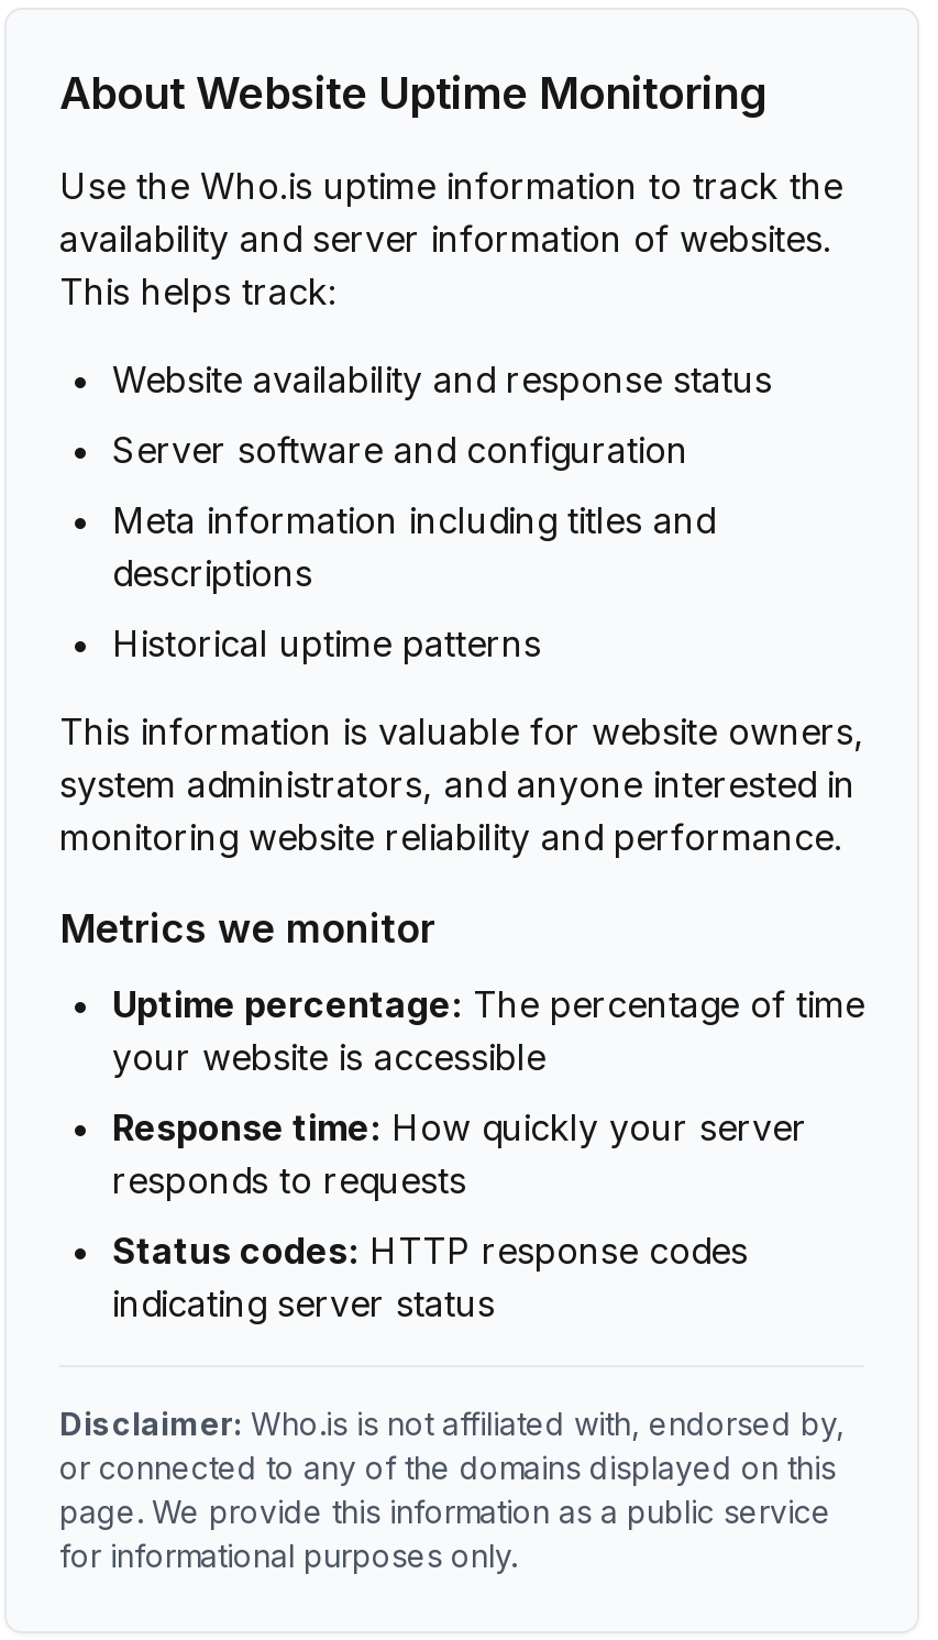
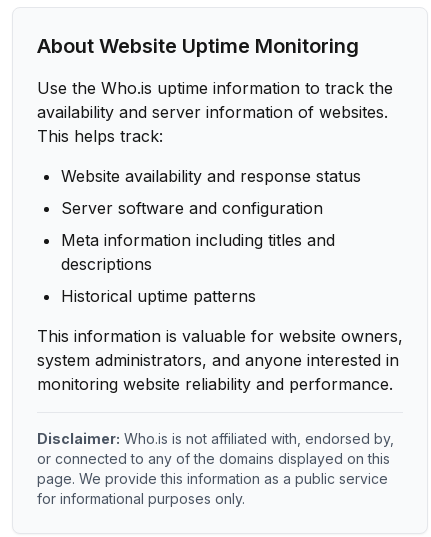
- Metrics we monitor
- Uptime percentage: The percentage of time
- your website is accessible
- Response time: How quickly your server
- responds to requests
- Status codes: HTTP response codes
- indicating server status
